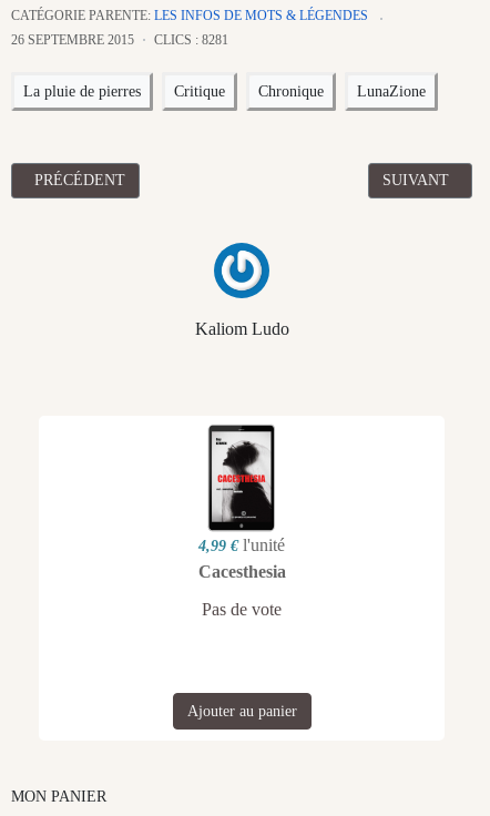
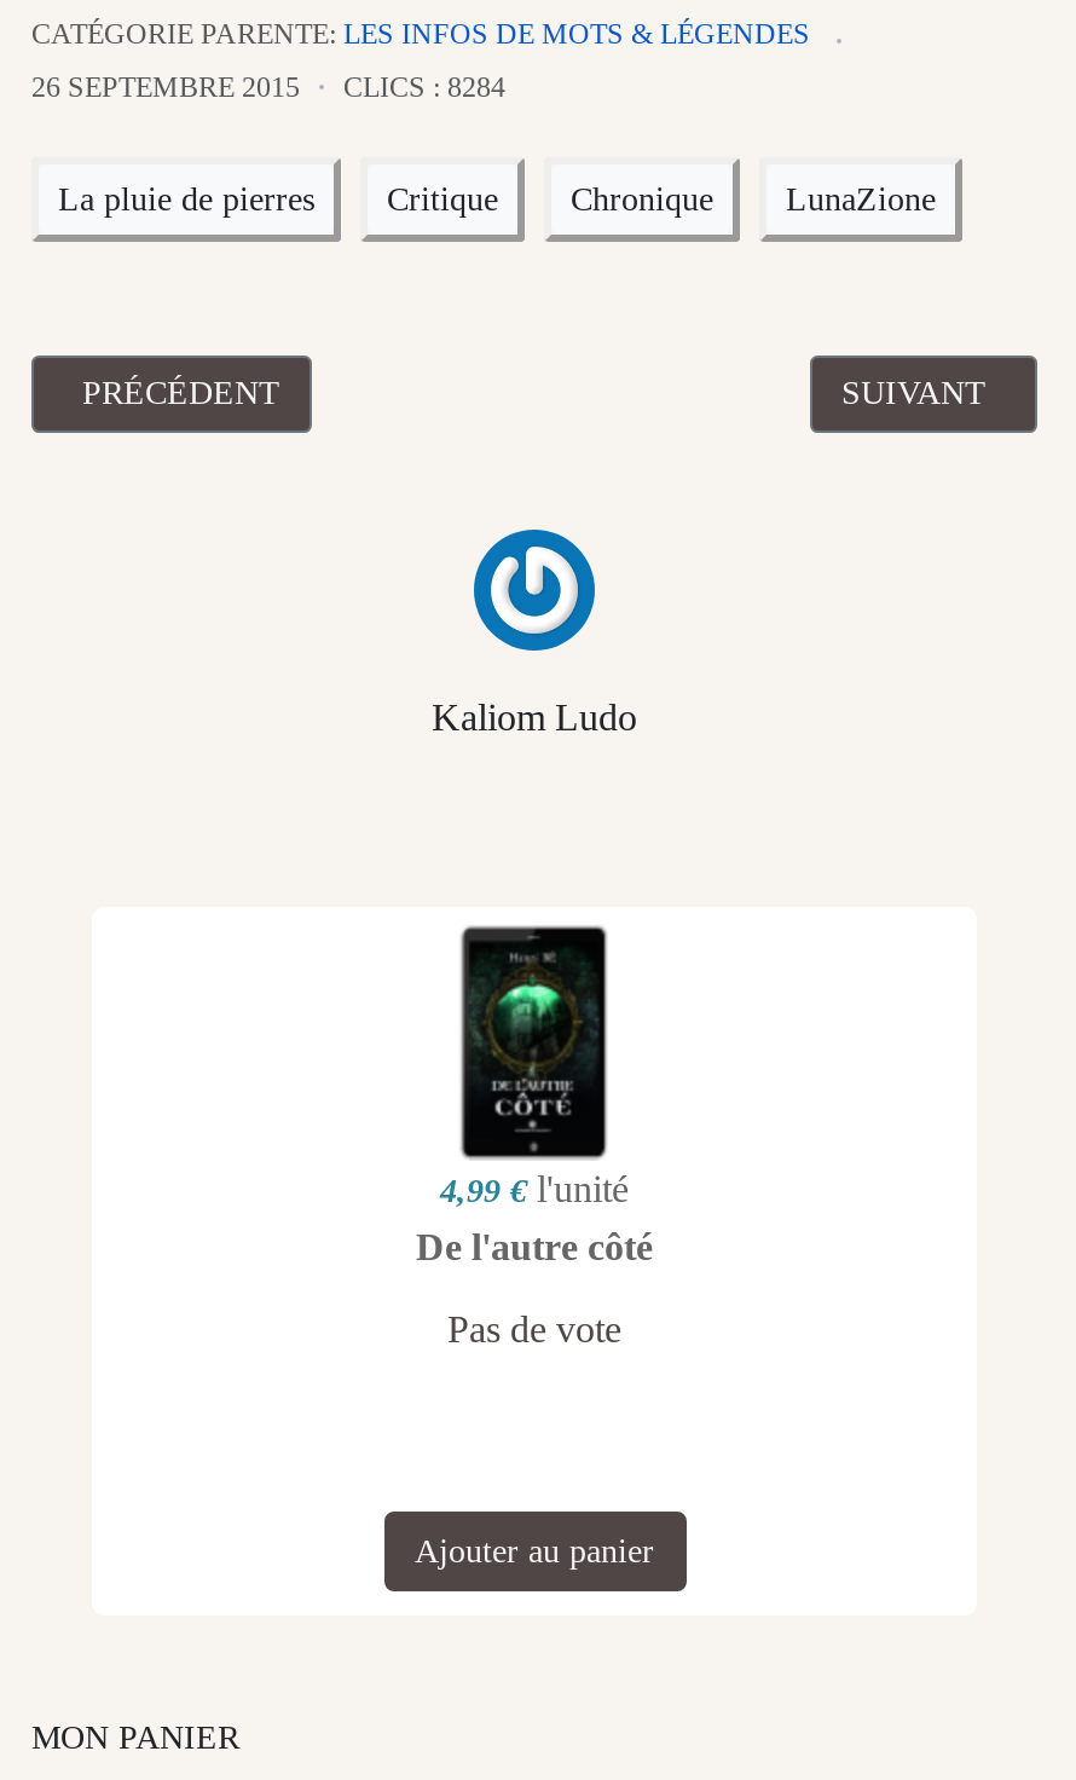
- 26 SEPTEMBRE 2015 CLICS : 8281
+ 26 SEPTEMBRE 2015 CLICS : 8284

- [image]
- Cacesthesia
+ [image]
+ De l'autre côté
